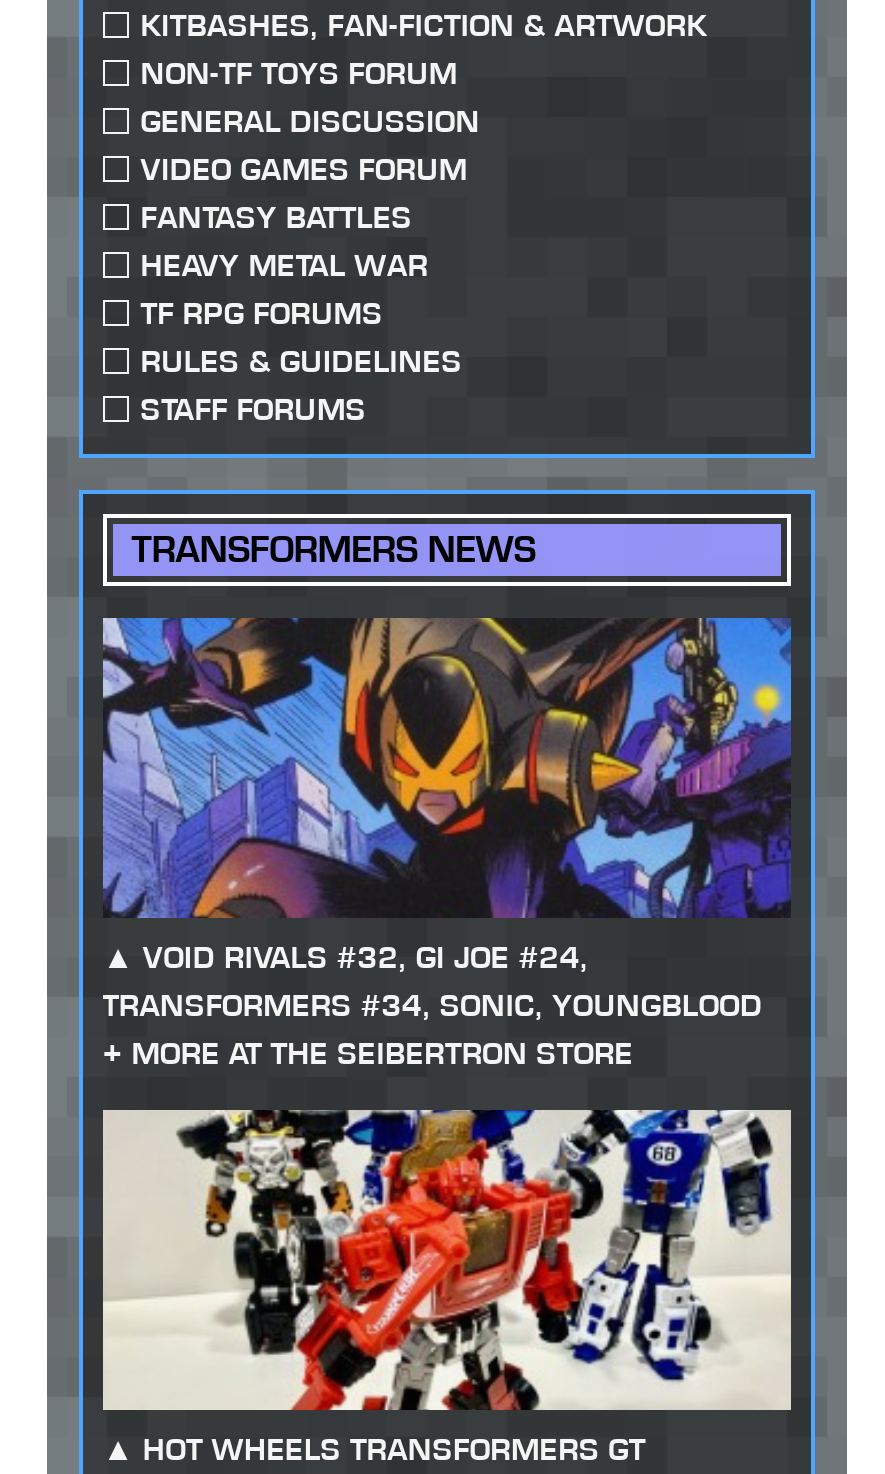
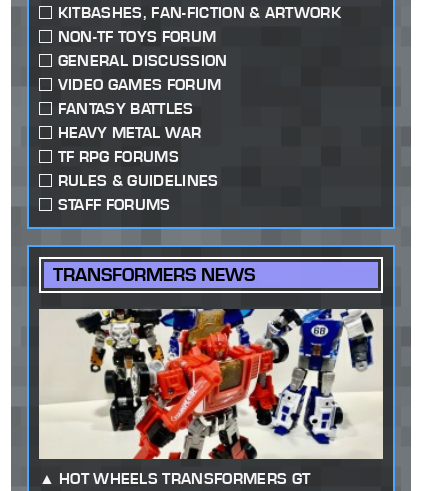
- [image]
- VOID RIVALS #32, GI JOE #24,
- TRANSFORMERS #34, SONIC, YOUNGBLOOD
- + MORE AT THE SEIBERTRON STORE
